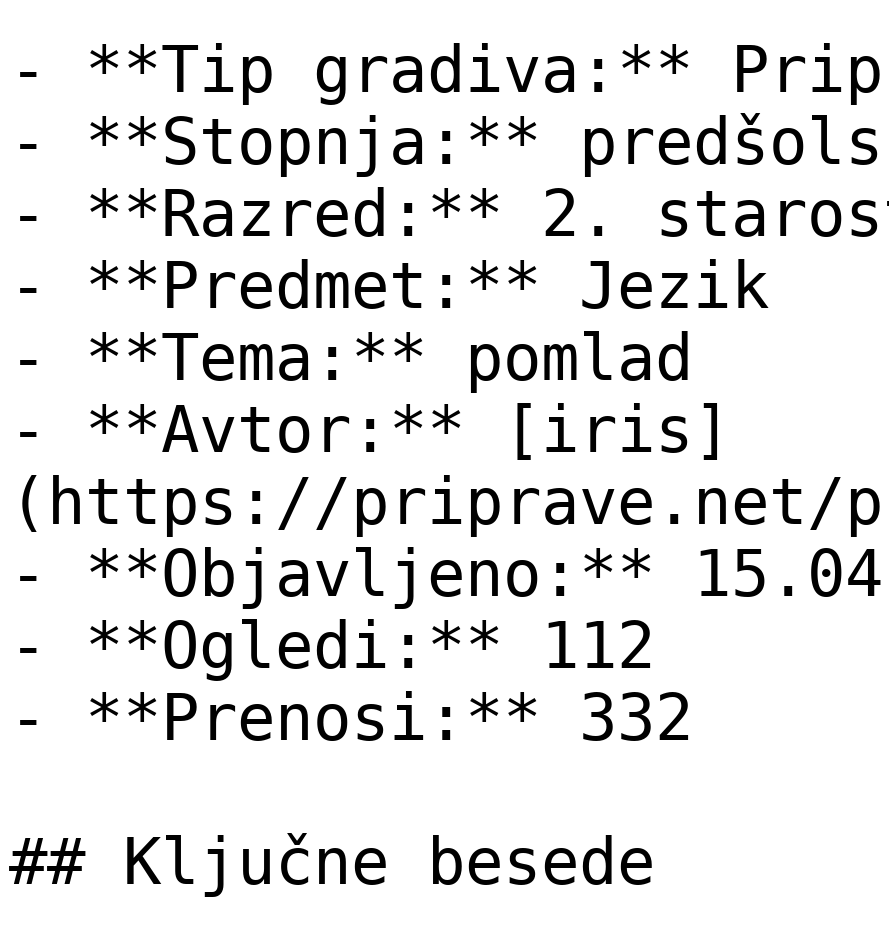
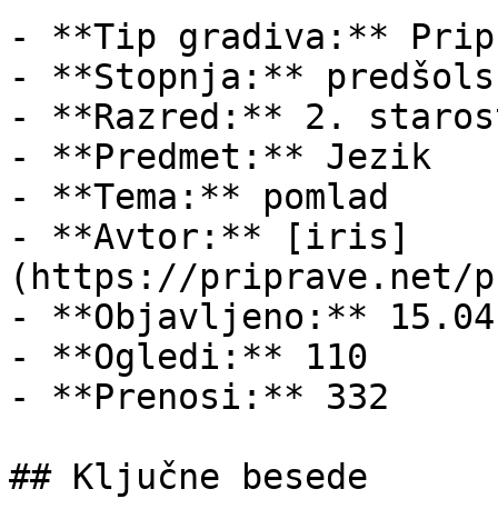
- - **Ogledi:** 112
+ - **Ogledi:** 110
